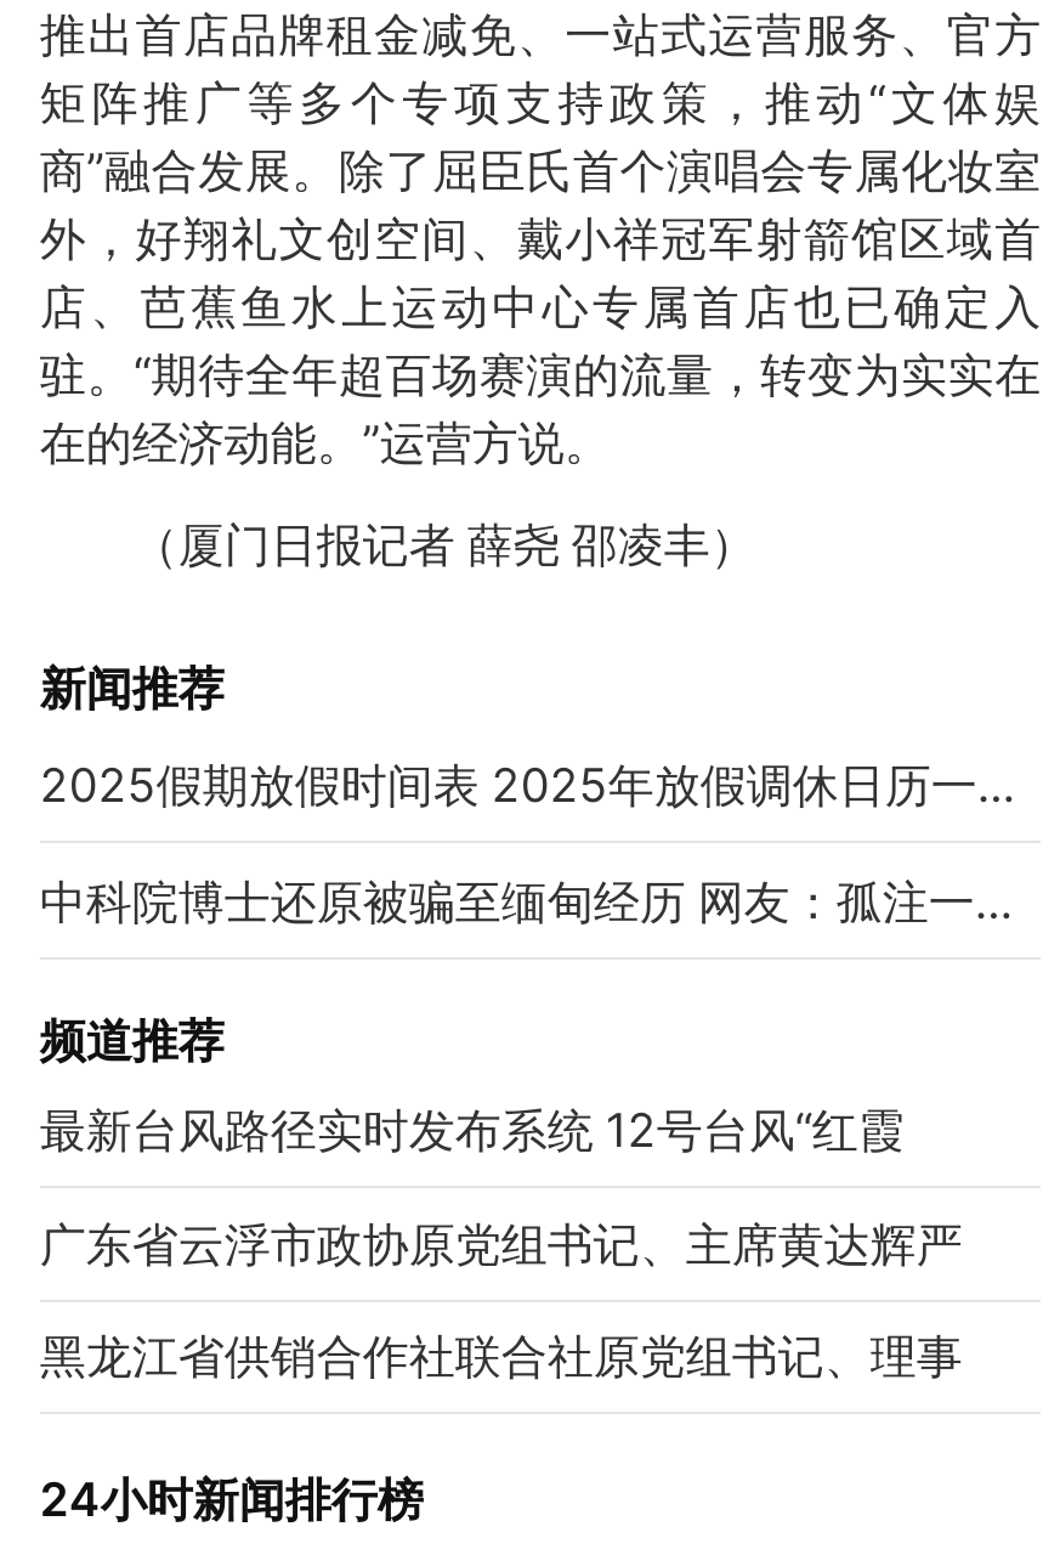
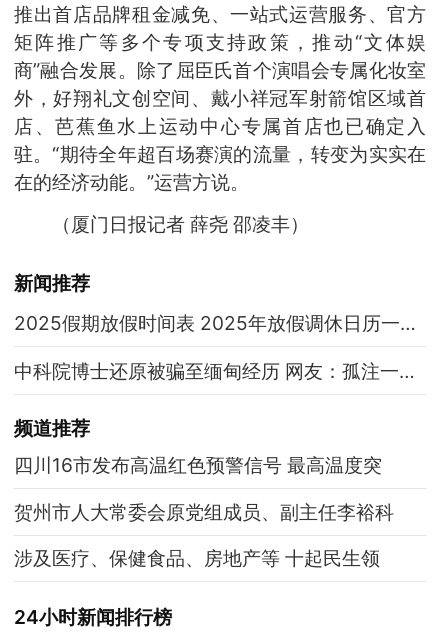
- 最新台风路径实时发布系统 12号台风“红霞
+ 四川16市发布高温红色预警信号 最高温度突

- 广东省云浮市政协原党组书记、主席黄达辉严
+ 贺州市人大常委会原党组成员、副主任李裕科

- 黑龙江省供销合作社联合社原党组书记、理事
+ 涉及医疗、保健食品、房地产等 十起民生领
